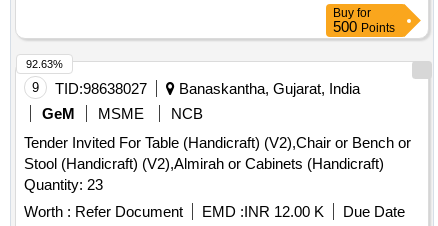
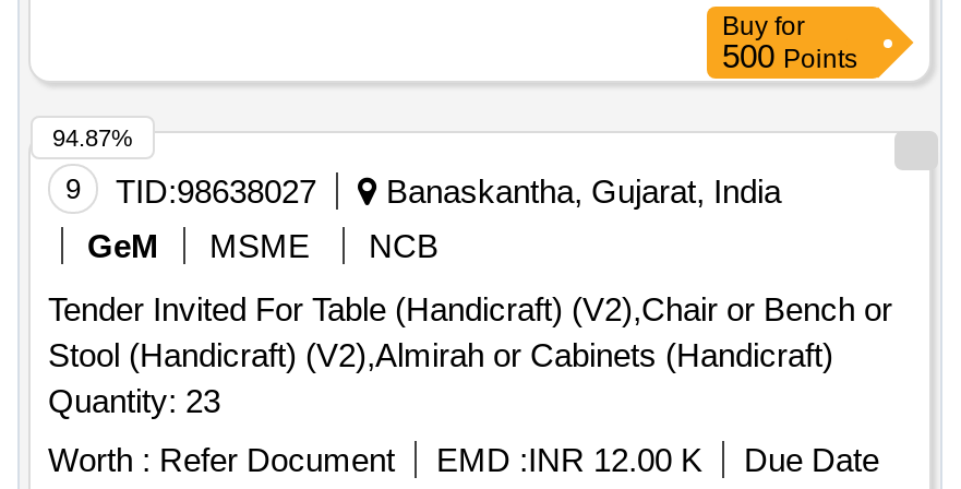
- 92.63%
+ 94.87%
